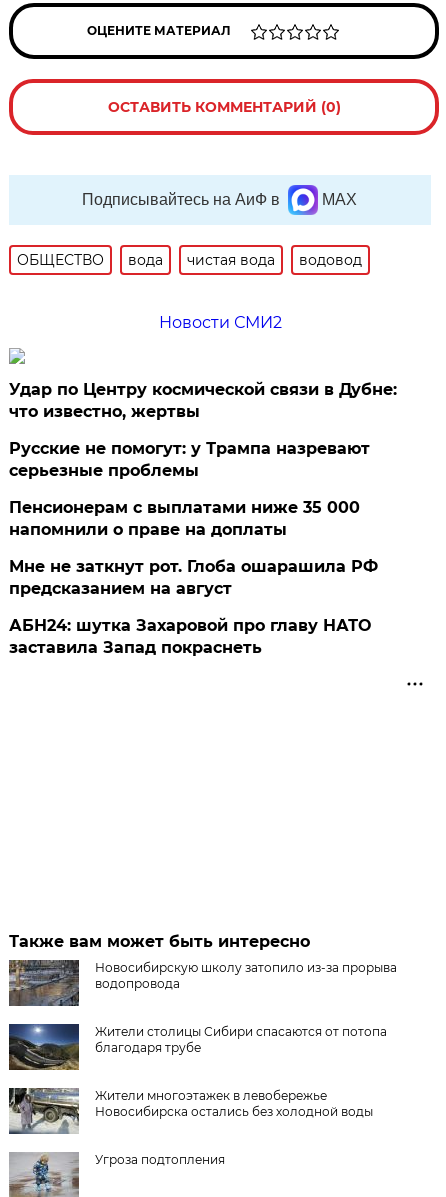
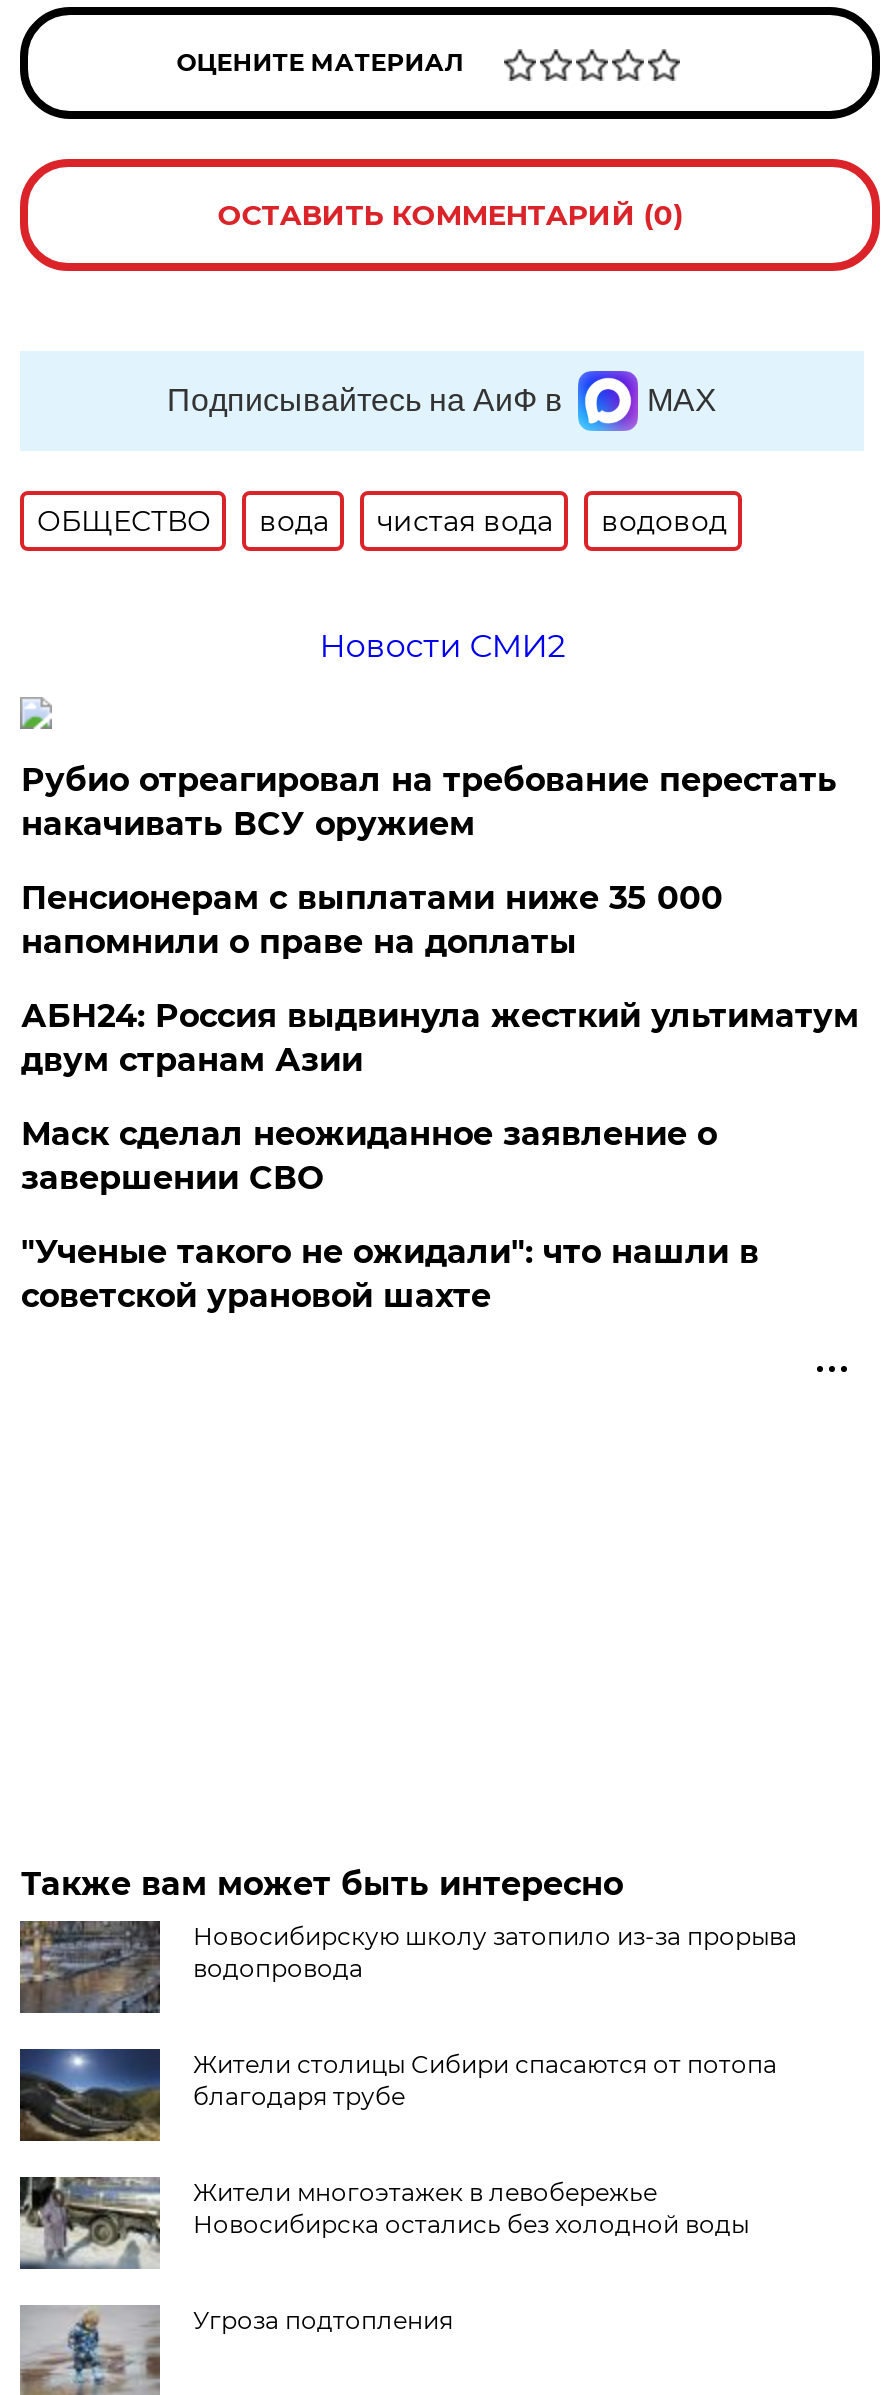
- Удар по Центру космической связи в Дубне:
- что известно, жертвы
- Русские не помогут: у Трампа назревают
- серьезные проблемы
+ Рубио отреагировал на требование перестать
+ накачивать ВСУ оружием

moved up: Пенсионерам с выплатами ниже 35 000 | напомнили о праве на доплаты

- Мне не заткнут рот. Глоба ошарашила РФ
- предсказанием на август
- АБН24: шутка Захаровой про главу НАТО
- заставила Запад покраснеть
+ АБН24: Россия выдвинула жесткий ультиматум
+ двум странам Азии
+ Маск сделал неожиданное заявление о
+ завершении СВО
+ "Ученые такого не ожидали": что нашли в
+ советской урановой шахте
